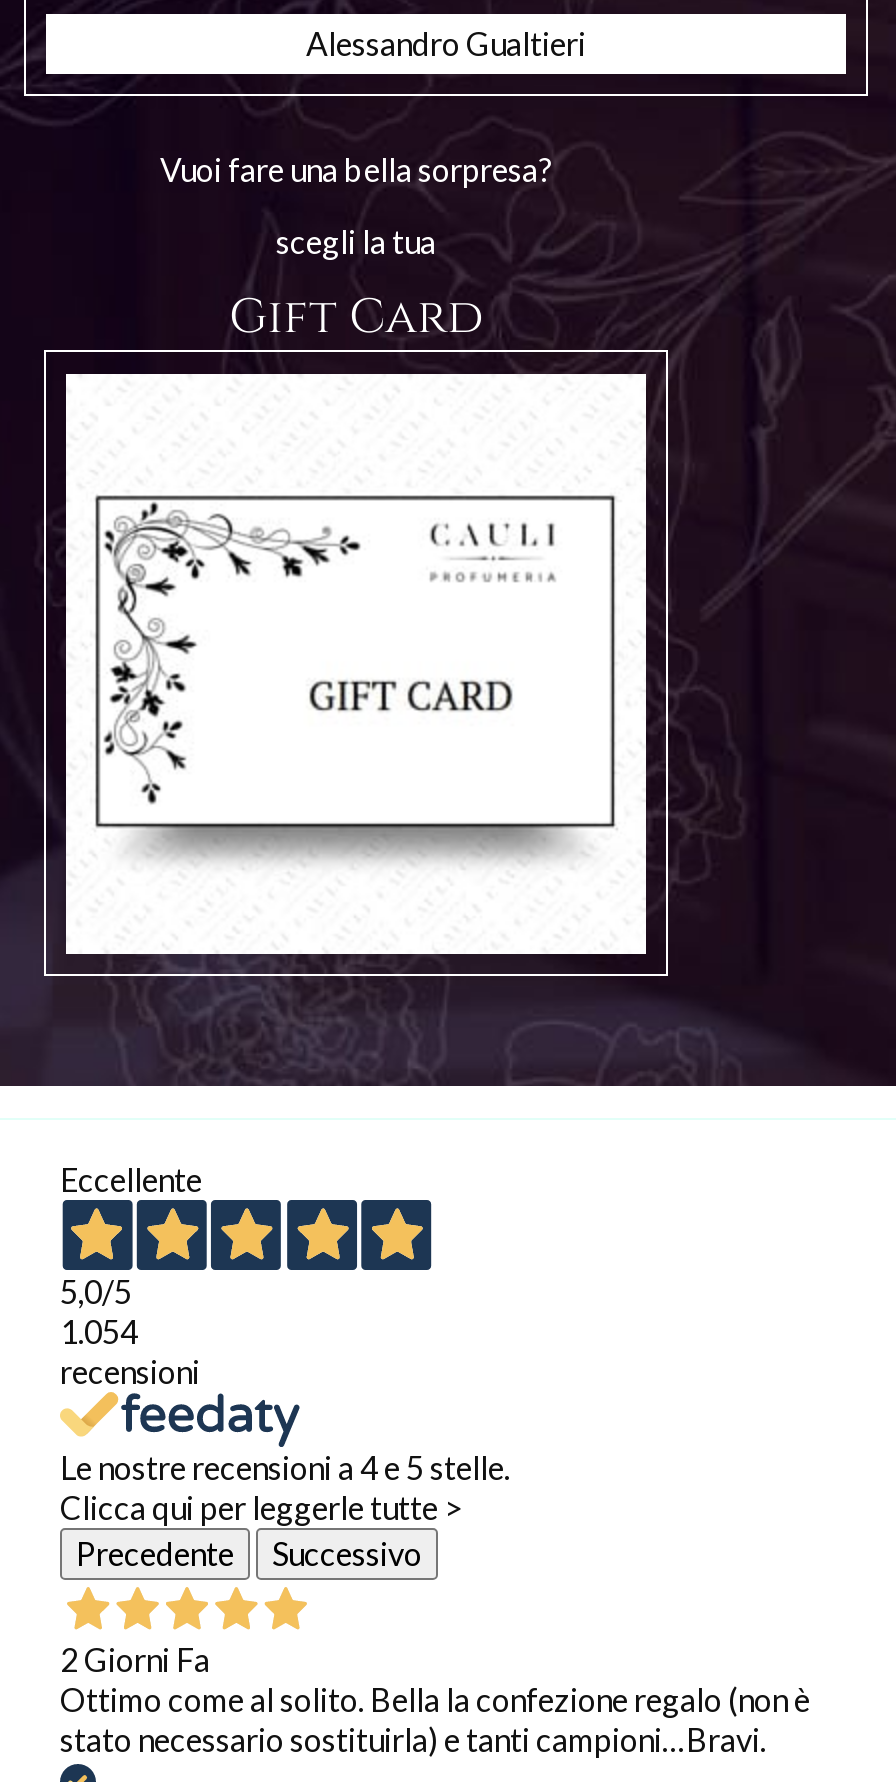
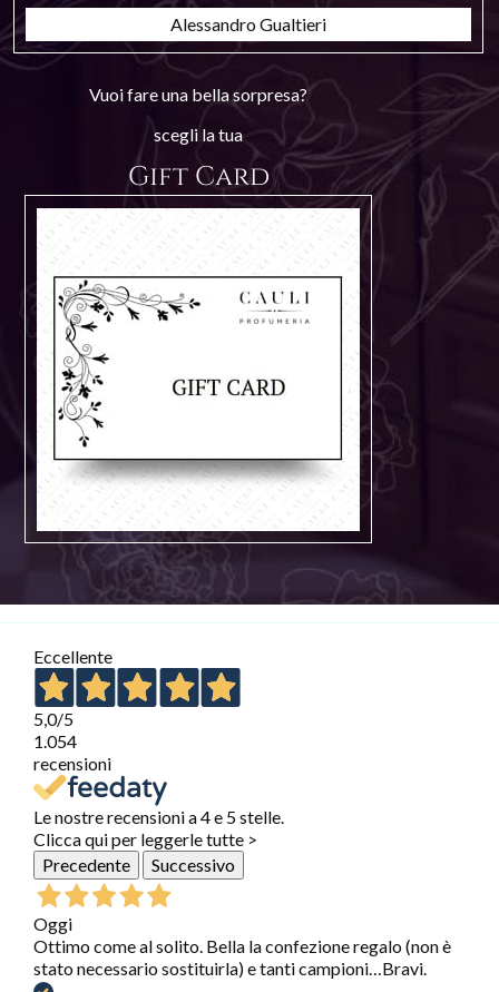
- 2 Giorni Fa
+ Oggi
